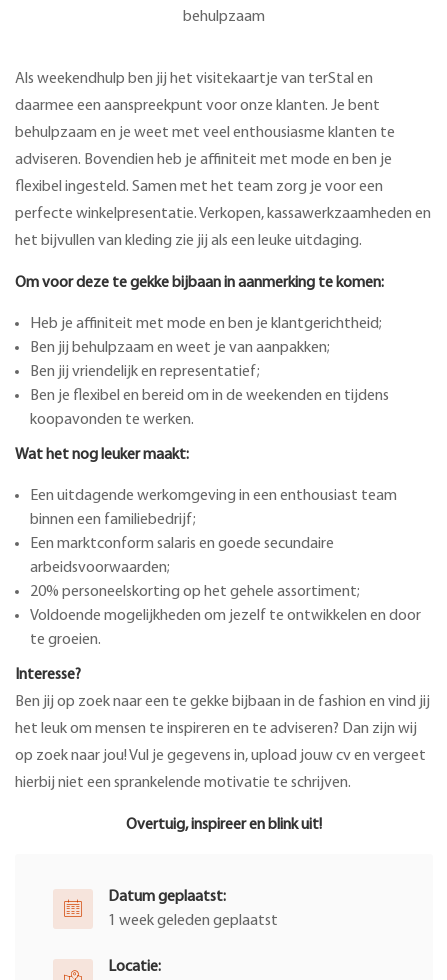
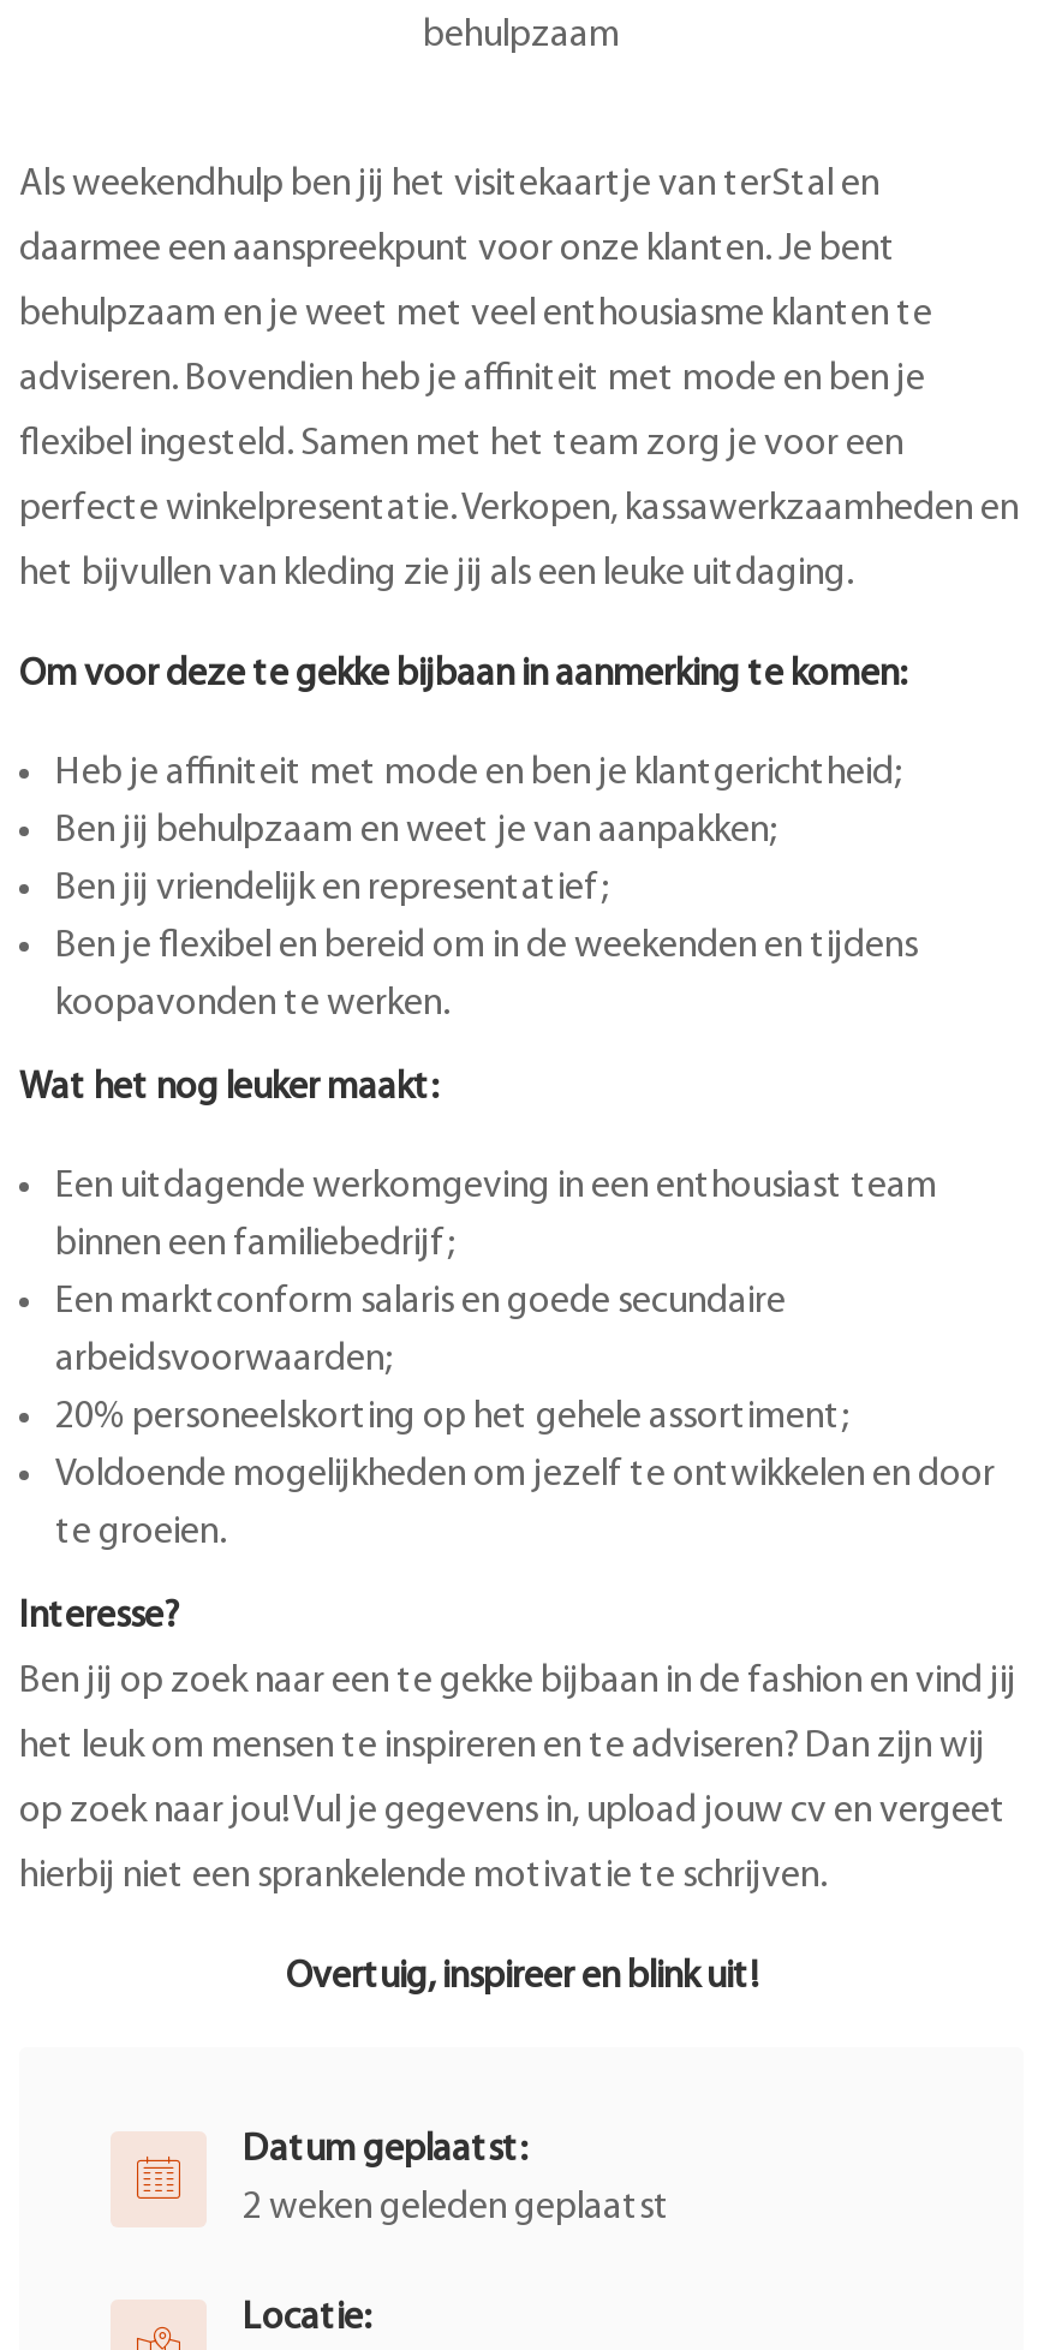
- 1 week geleden geplaatst
+ 2 weken geleden geplaatst
